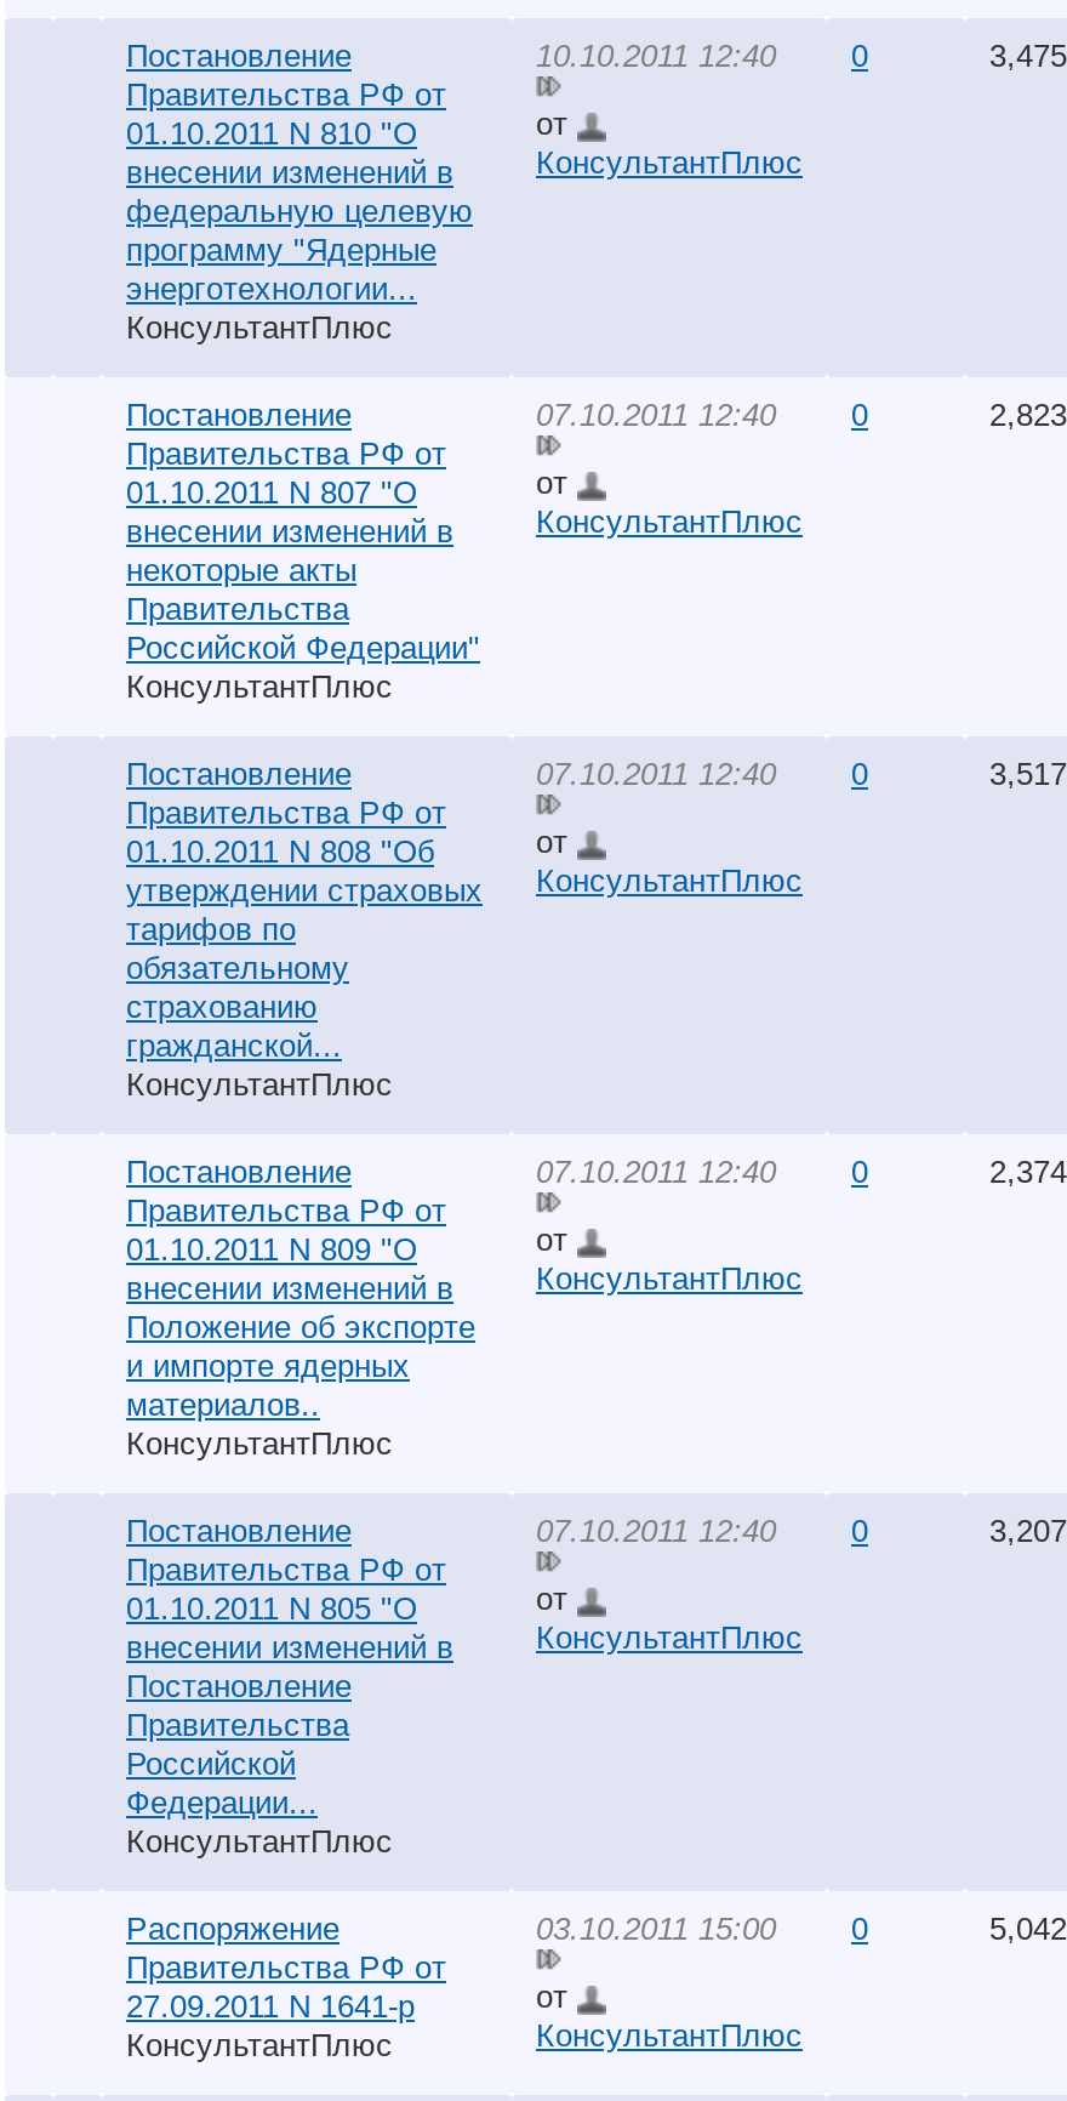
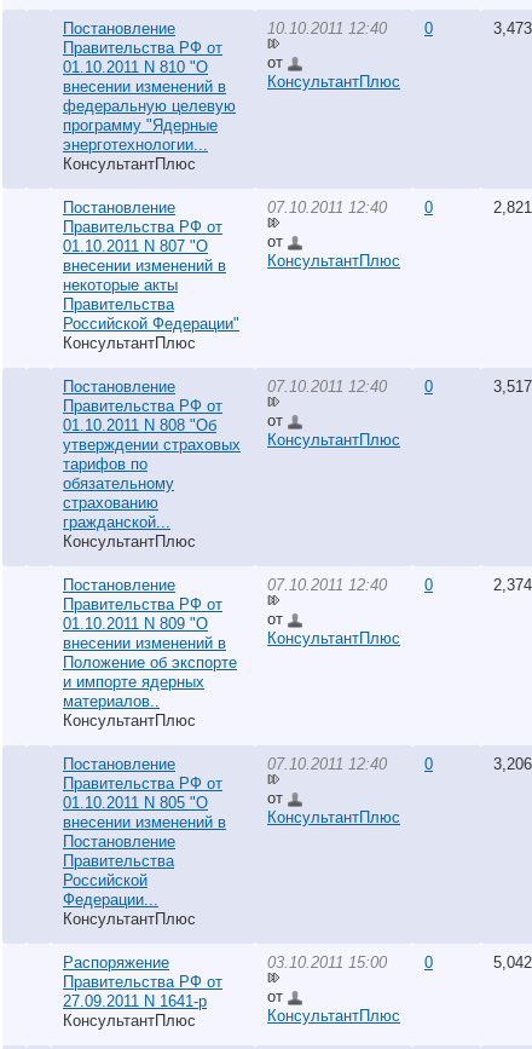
- 3,475
+ 3,473

- 2,823
+ 2,821

- 3,207
+ 3,206
